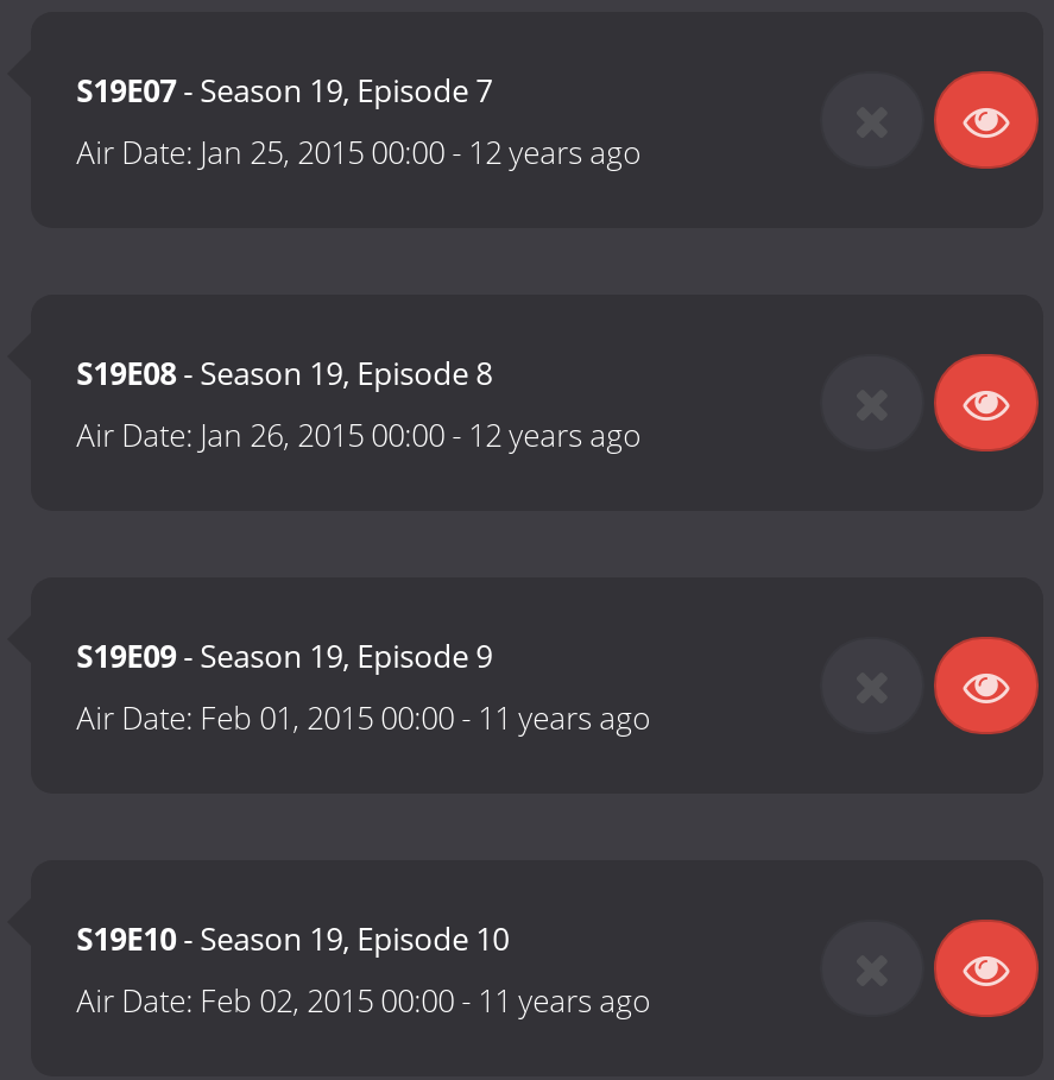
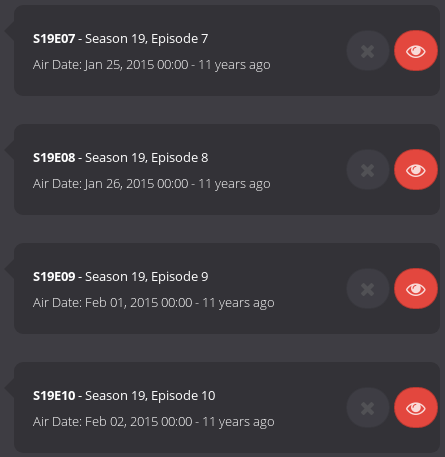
- Air Date: Jan 25, 2015 00:00 - 12 years ago
+ Air Date: Jan 25, 2015 00:00 - 11 years ago

- Air Date: Jan 26, 2015 00:00 - 12 years ago
+ Air Date: Jan 26, 2015 00:00 - 11 years ago
